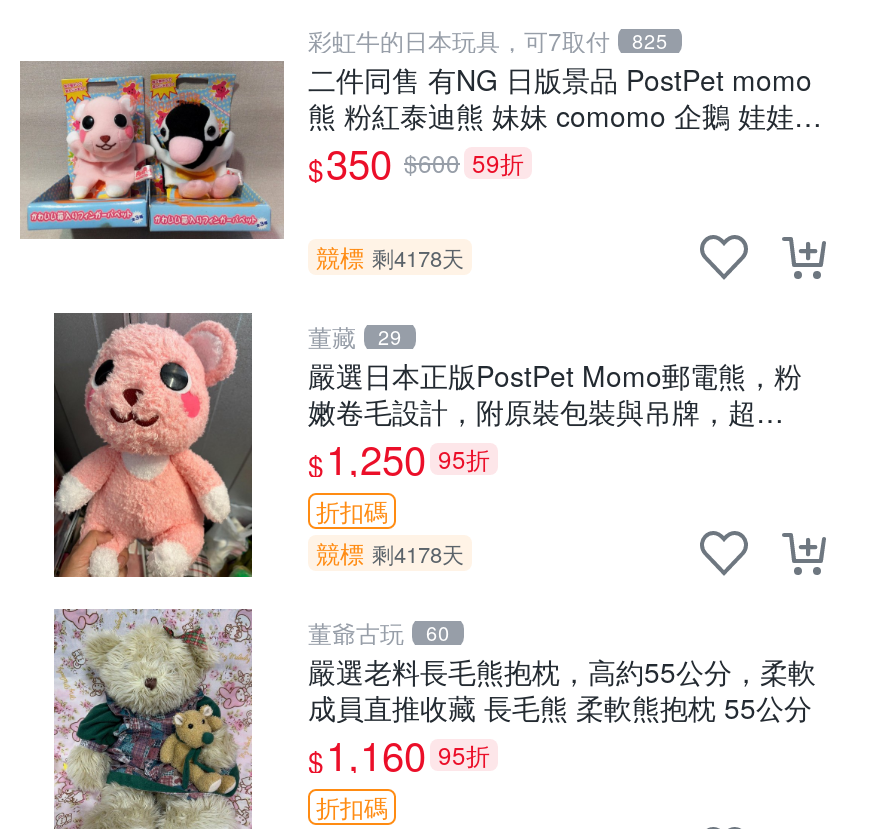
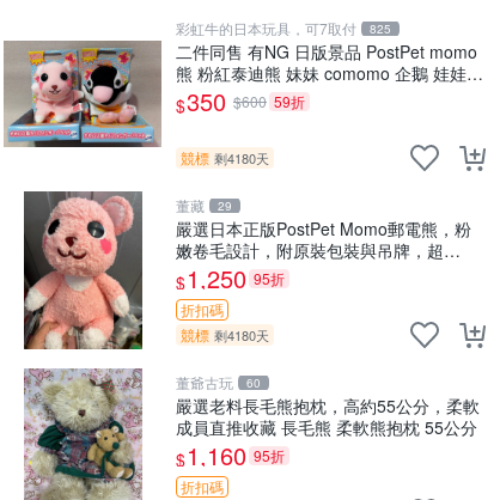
- 競標 剩4178天
+ 競標 剩4180天

- 競標 剩4178天
+ 競標 剩4180天
